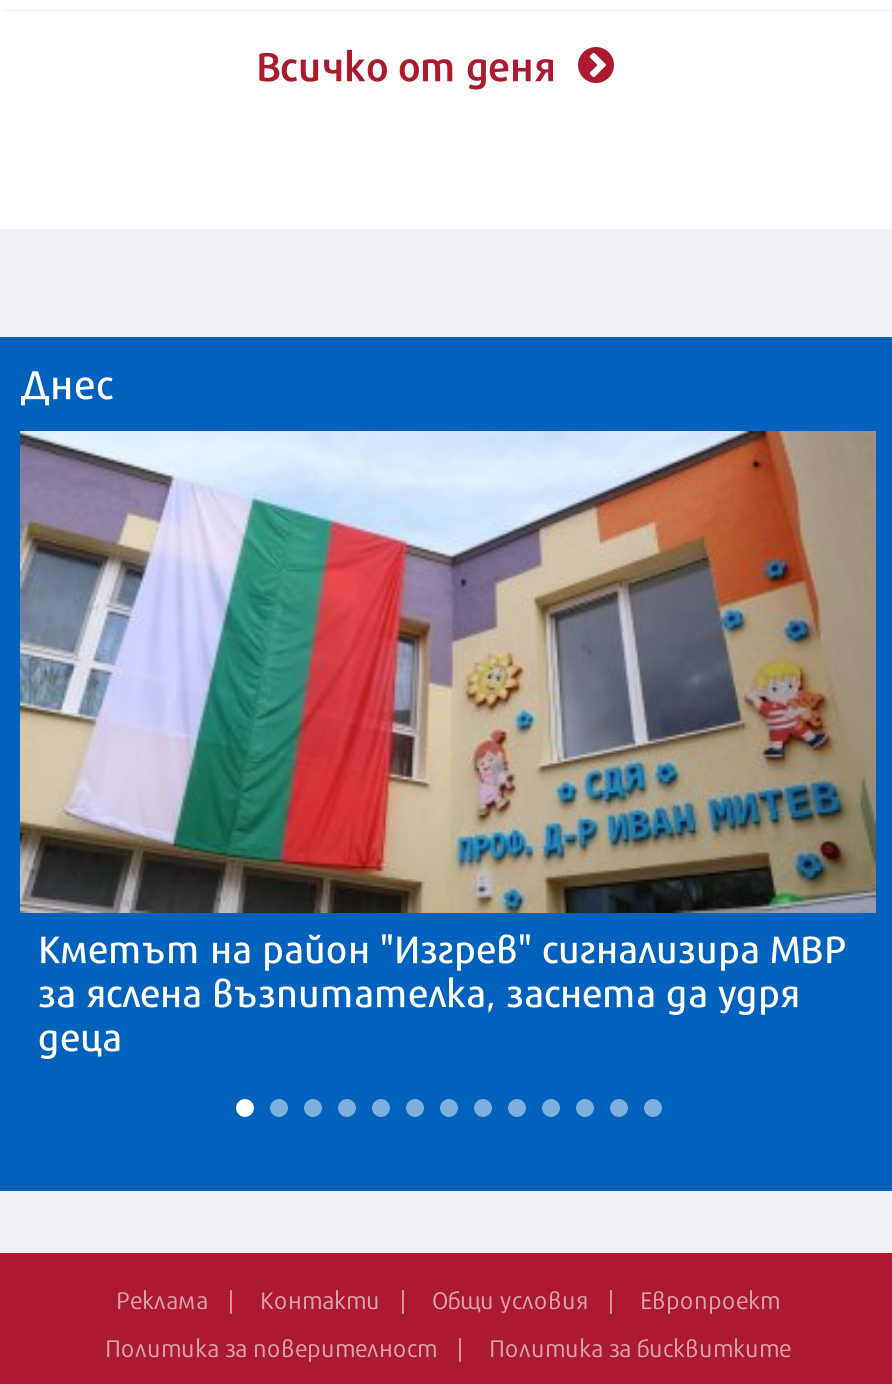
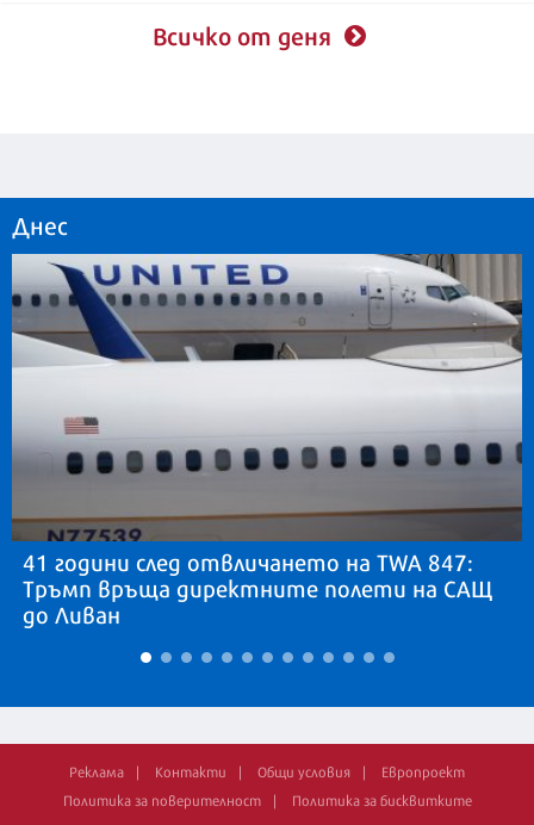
- [image]
- Кметът на район "Изгрев" сигнализира МВР
- за яслена възпитателка, заснета да удря
- деца
+ [image]
+ 41 години след отвличането на TWA 847:
+ Тръмп връща директните полети на САЩ
+ до Ливан
